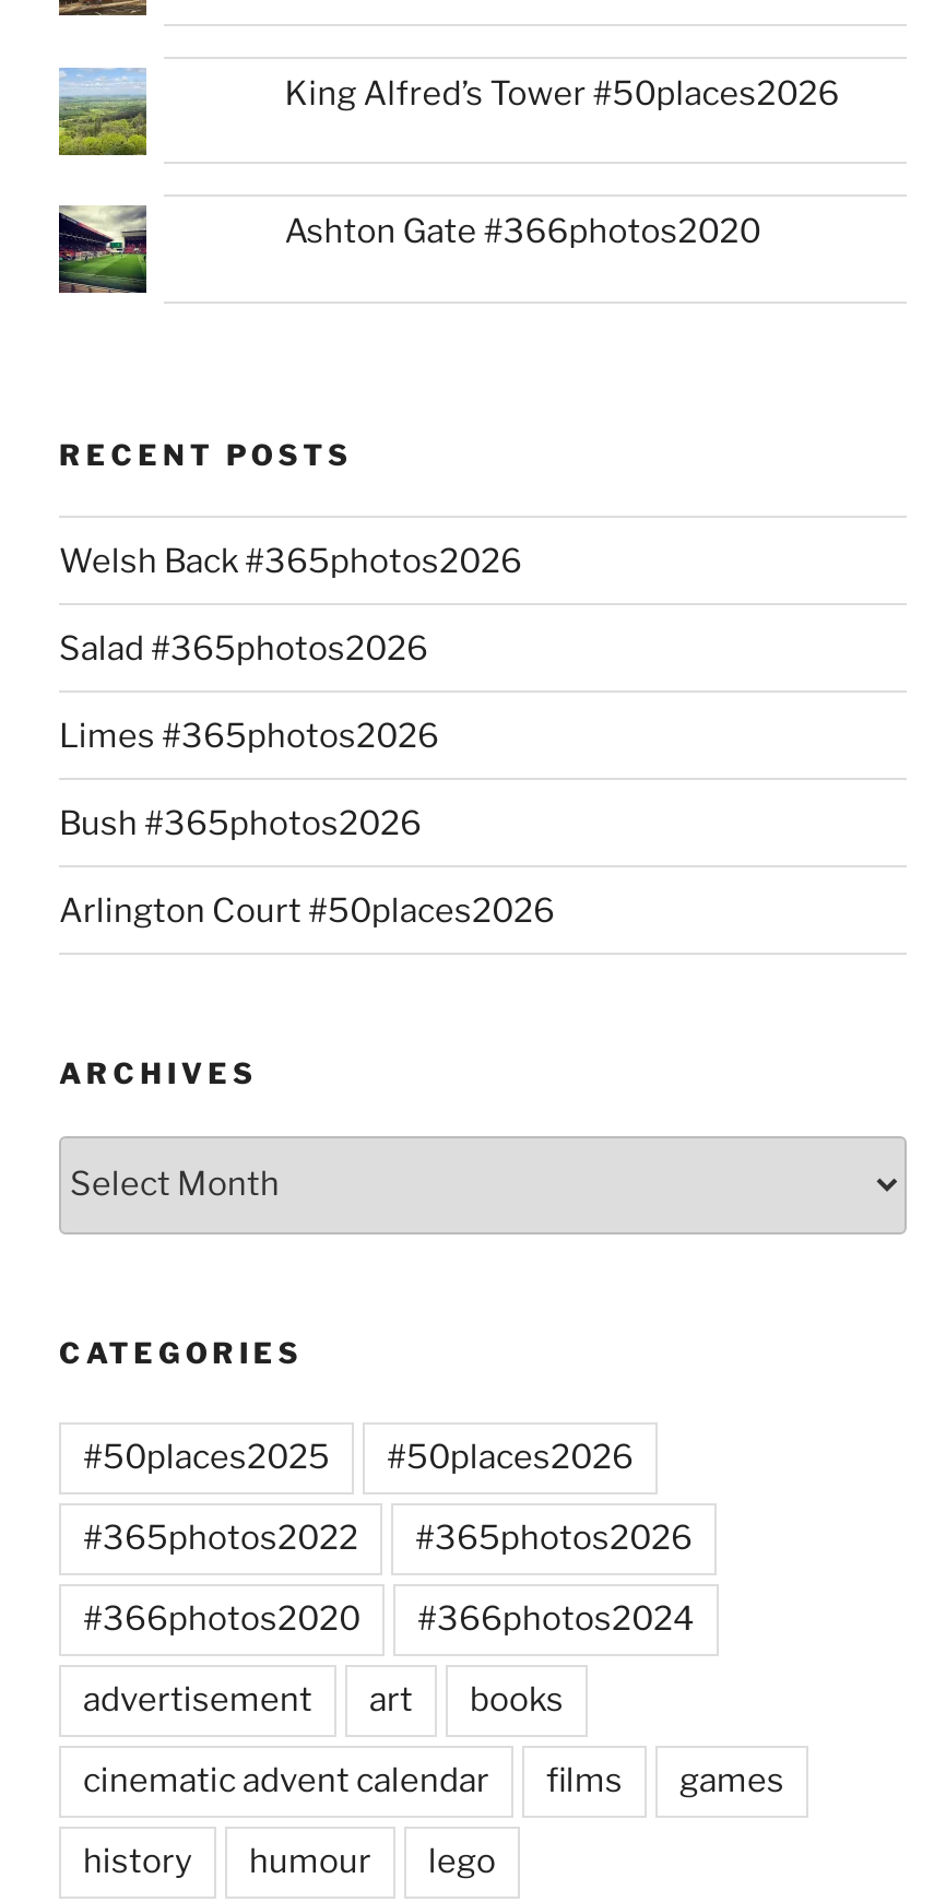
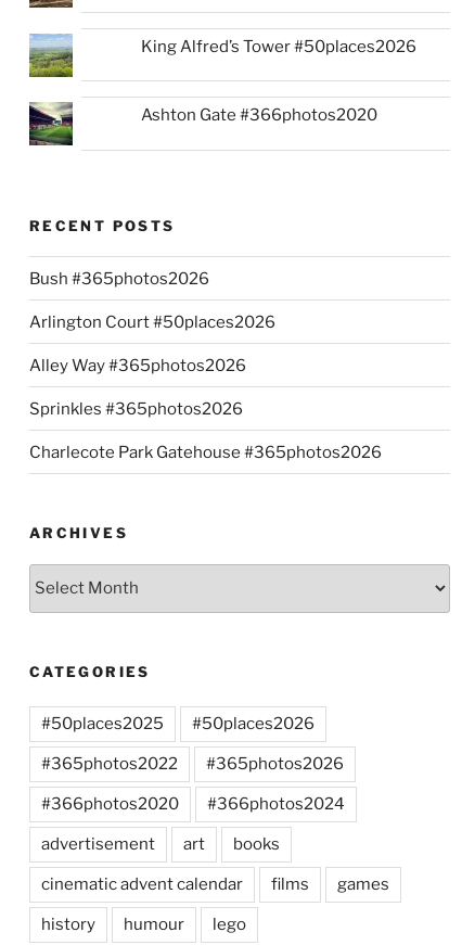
- Welsh Back #365photos2026
- Salad #365photos2026
- Limes #365photos2026

moved up: Bush #365photos2026 | Arlington Court #50places2026

+ Alley Way #365photos2026
+ Sprinkles #365photos2026
+ Charlecote Park Gatehouse #365photos2026
